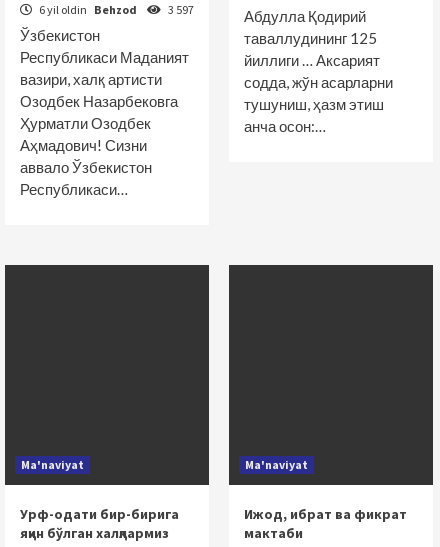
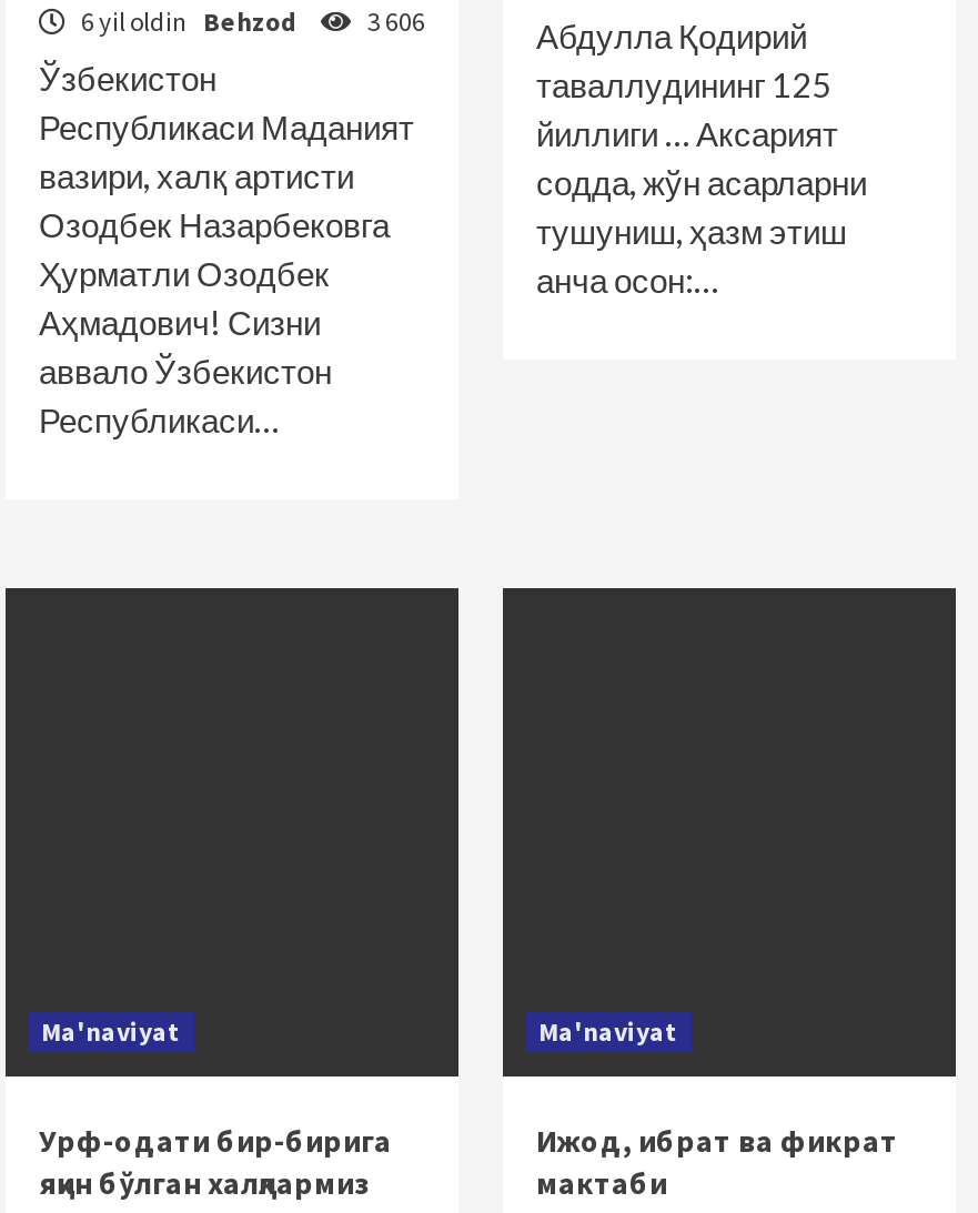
- 6 yil oldin Behzod 3 597
+ 6 yil oldin Behzod 3 606
